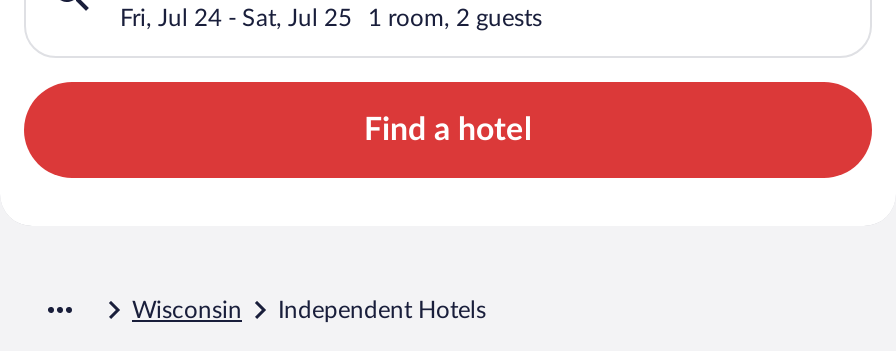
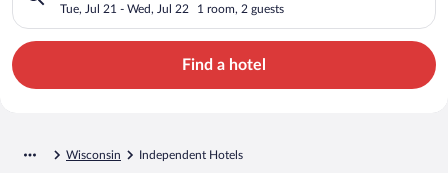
- Fri, Jul 24 - Sat, Jul 25
+ Tue, Jul 21 - Wed, Jul 22
